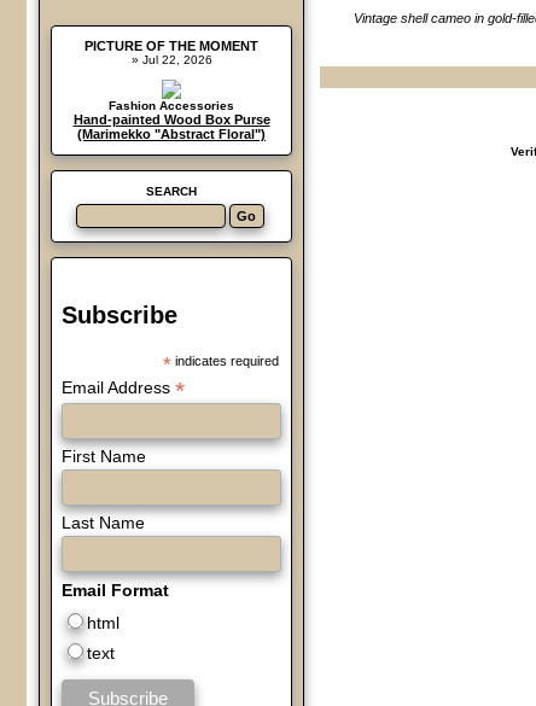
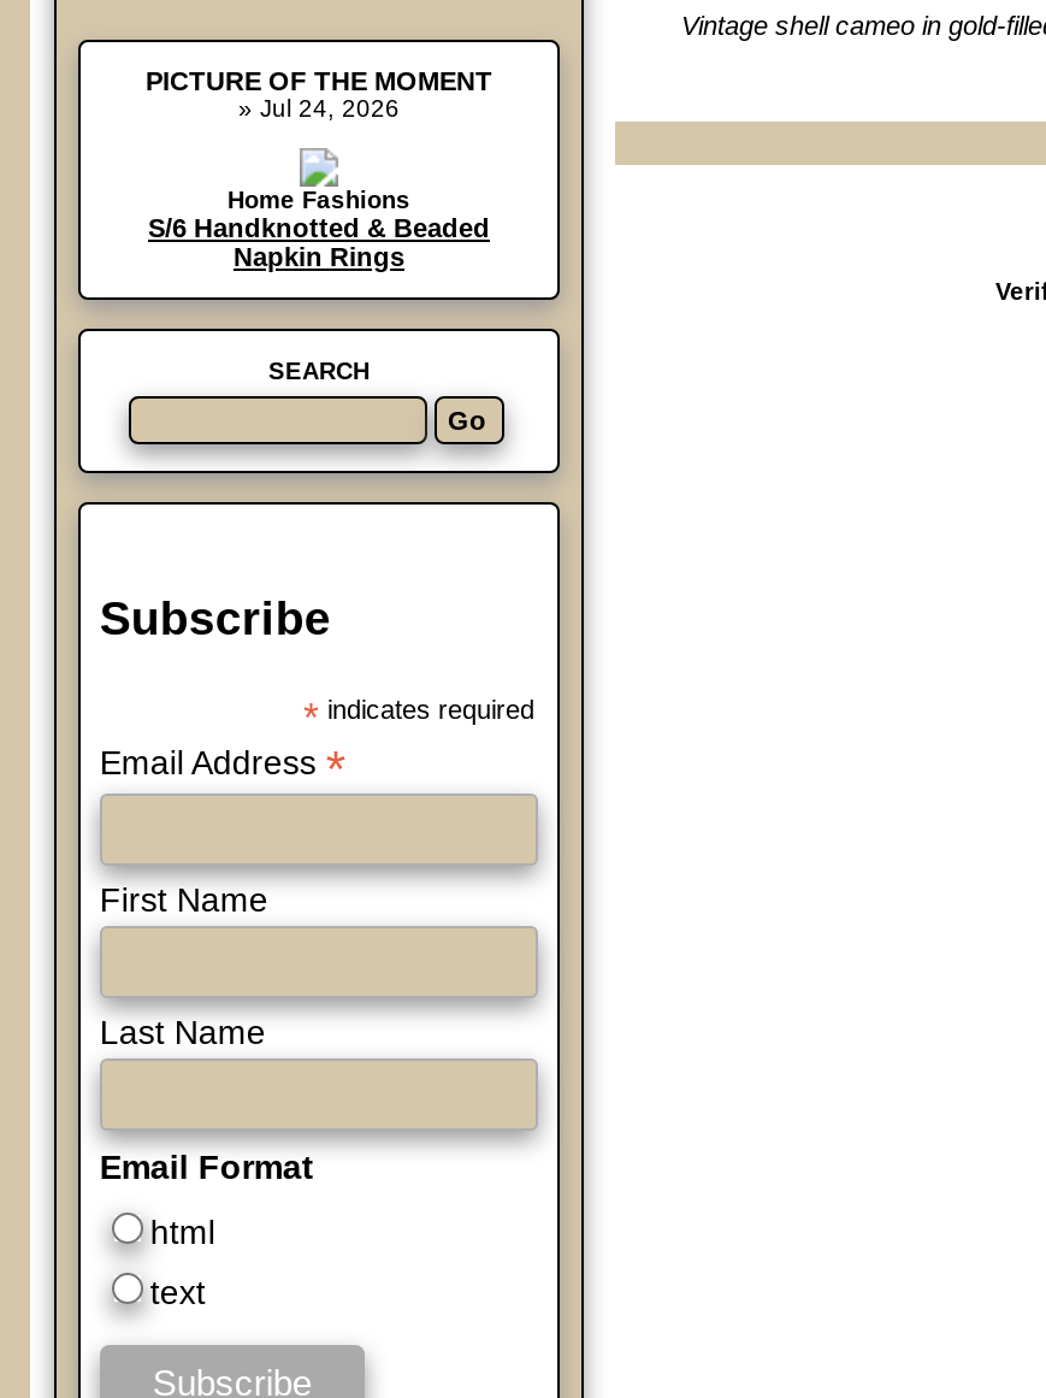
- » Jul 22, 2026
+ » Jul 24, 2026

- Fashion Accessories
- Hand-painted Wood Box Purse
- (Marimekko "Abstract Floral")
+ Home Fashions
+ S/6 Handknotted & Beaded
+ Napkin Rings
